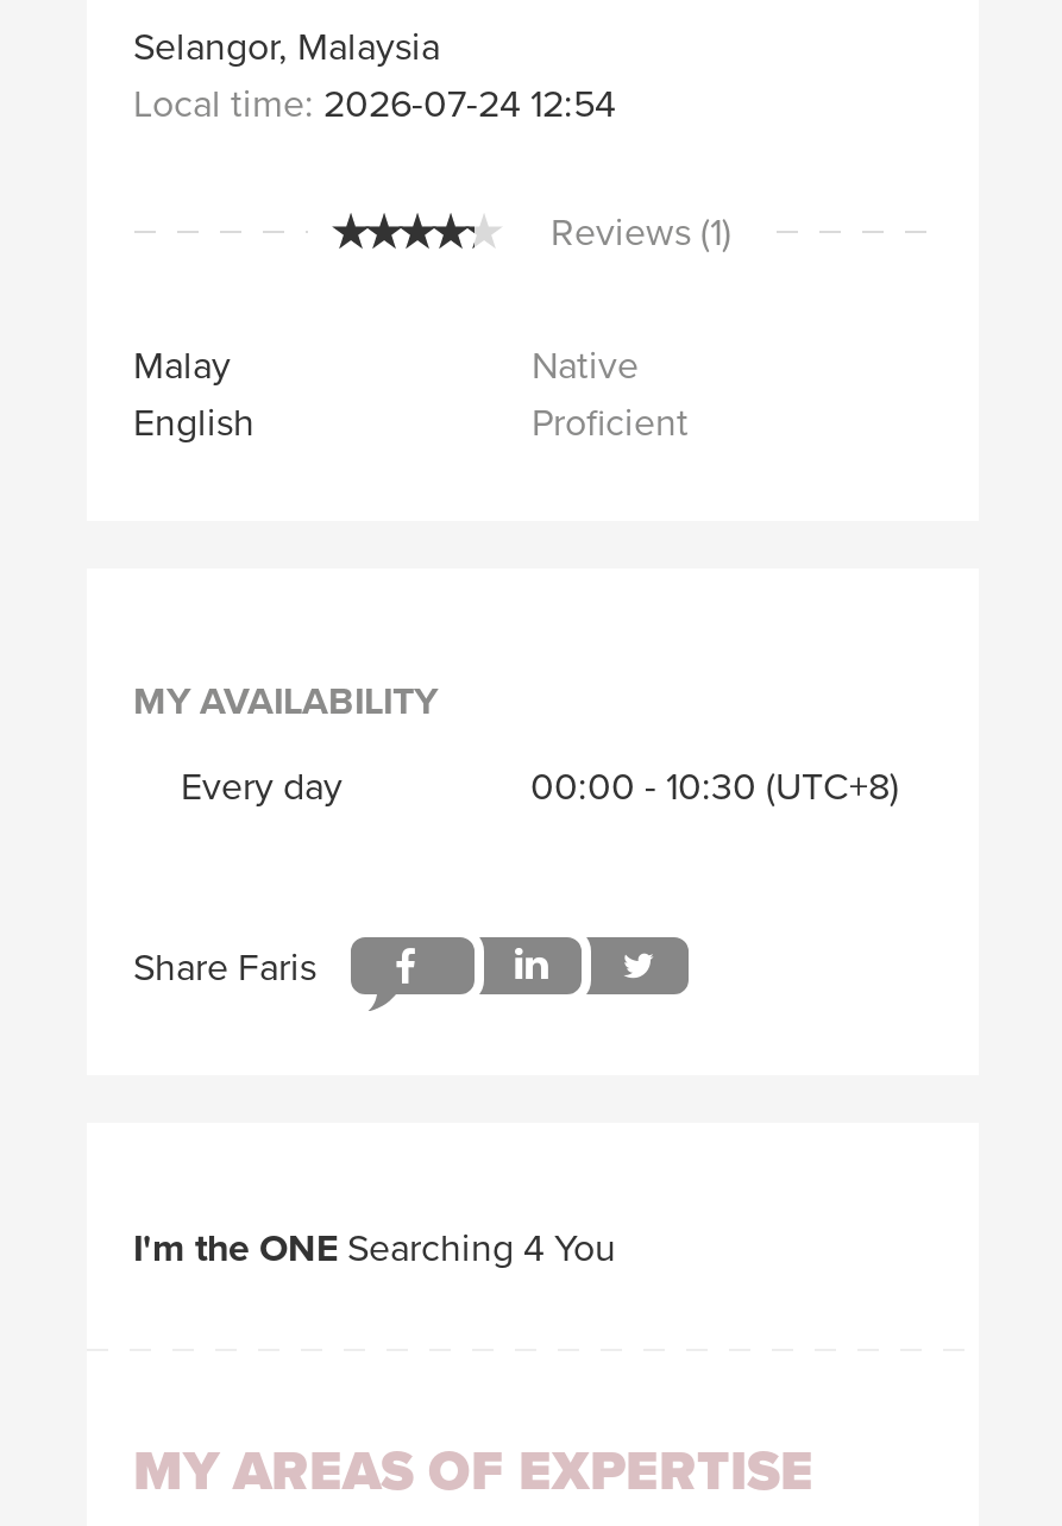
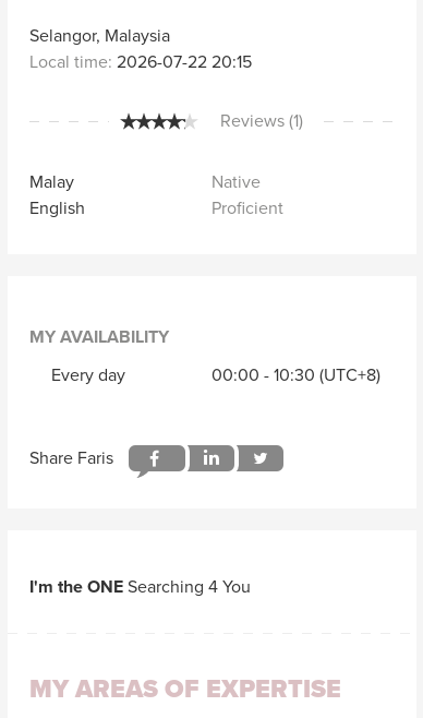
- Local time: 2026-07-24 12:54
+ Local time: 2026-07-22 20:15
